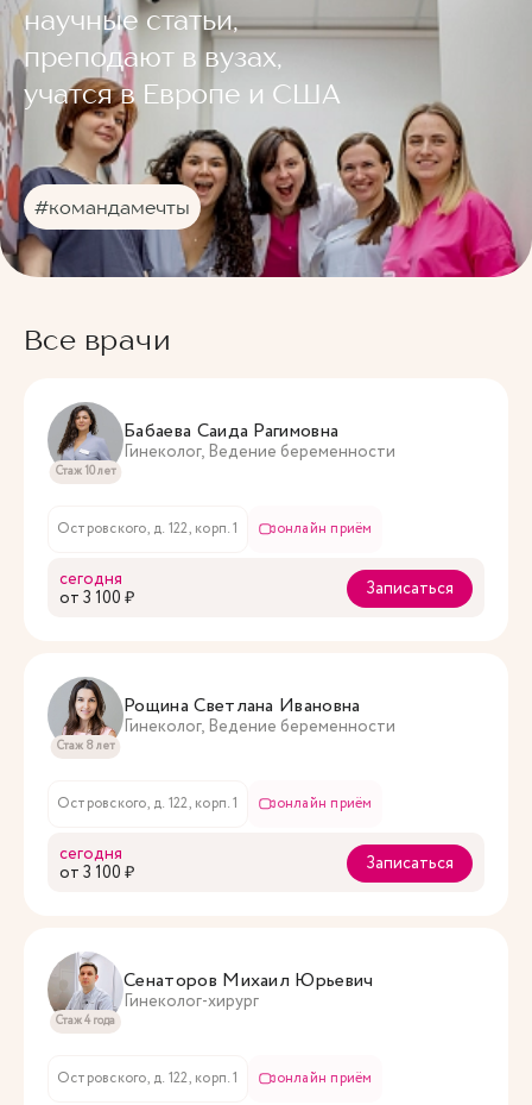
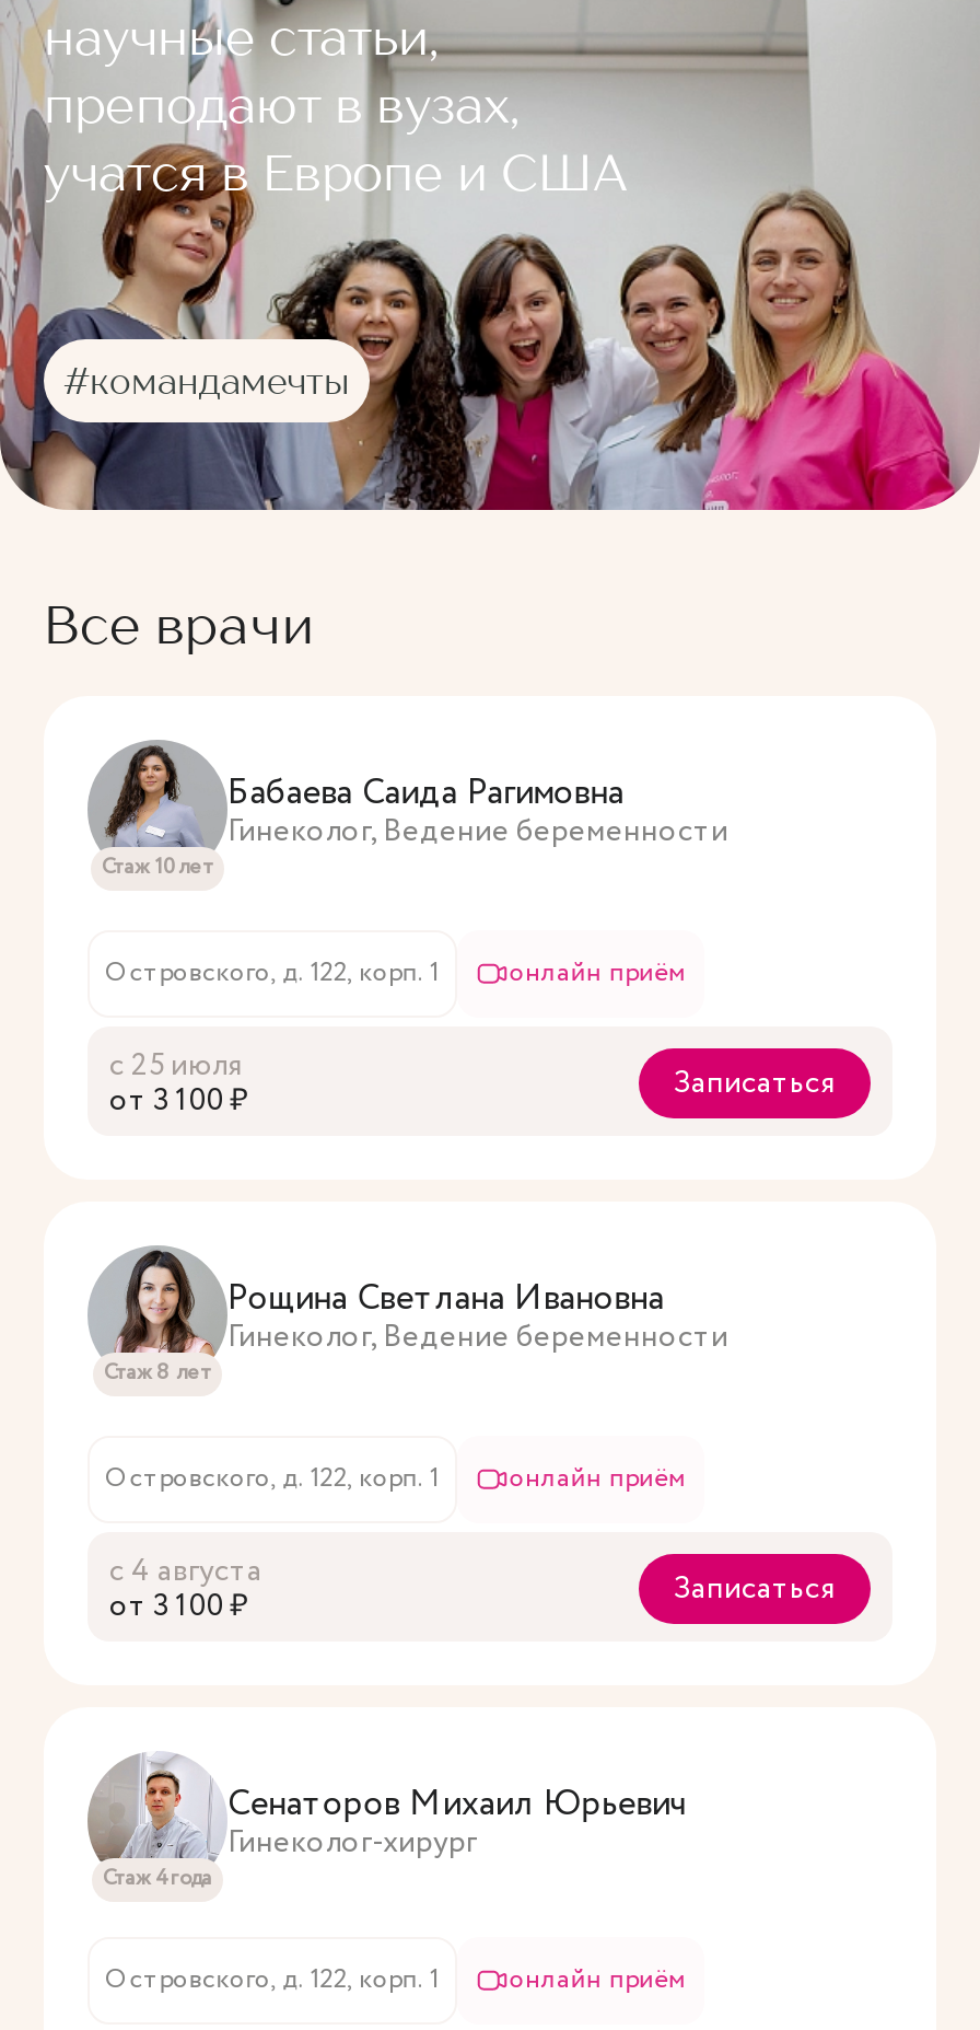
- сегодня
+ с 25 июля

- сегодня
+ с 4 августа
